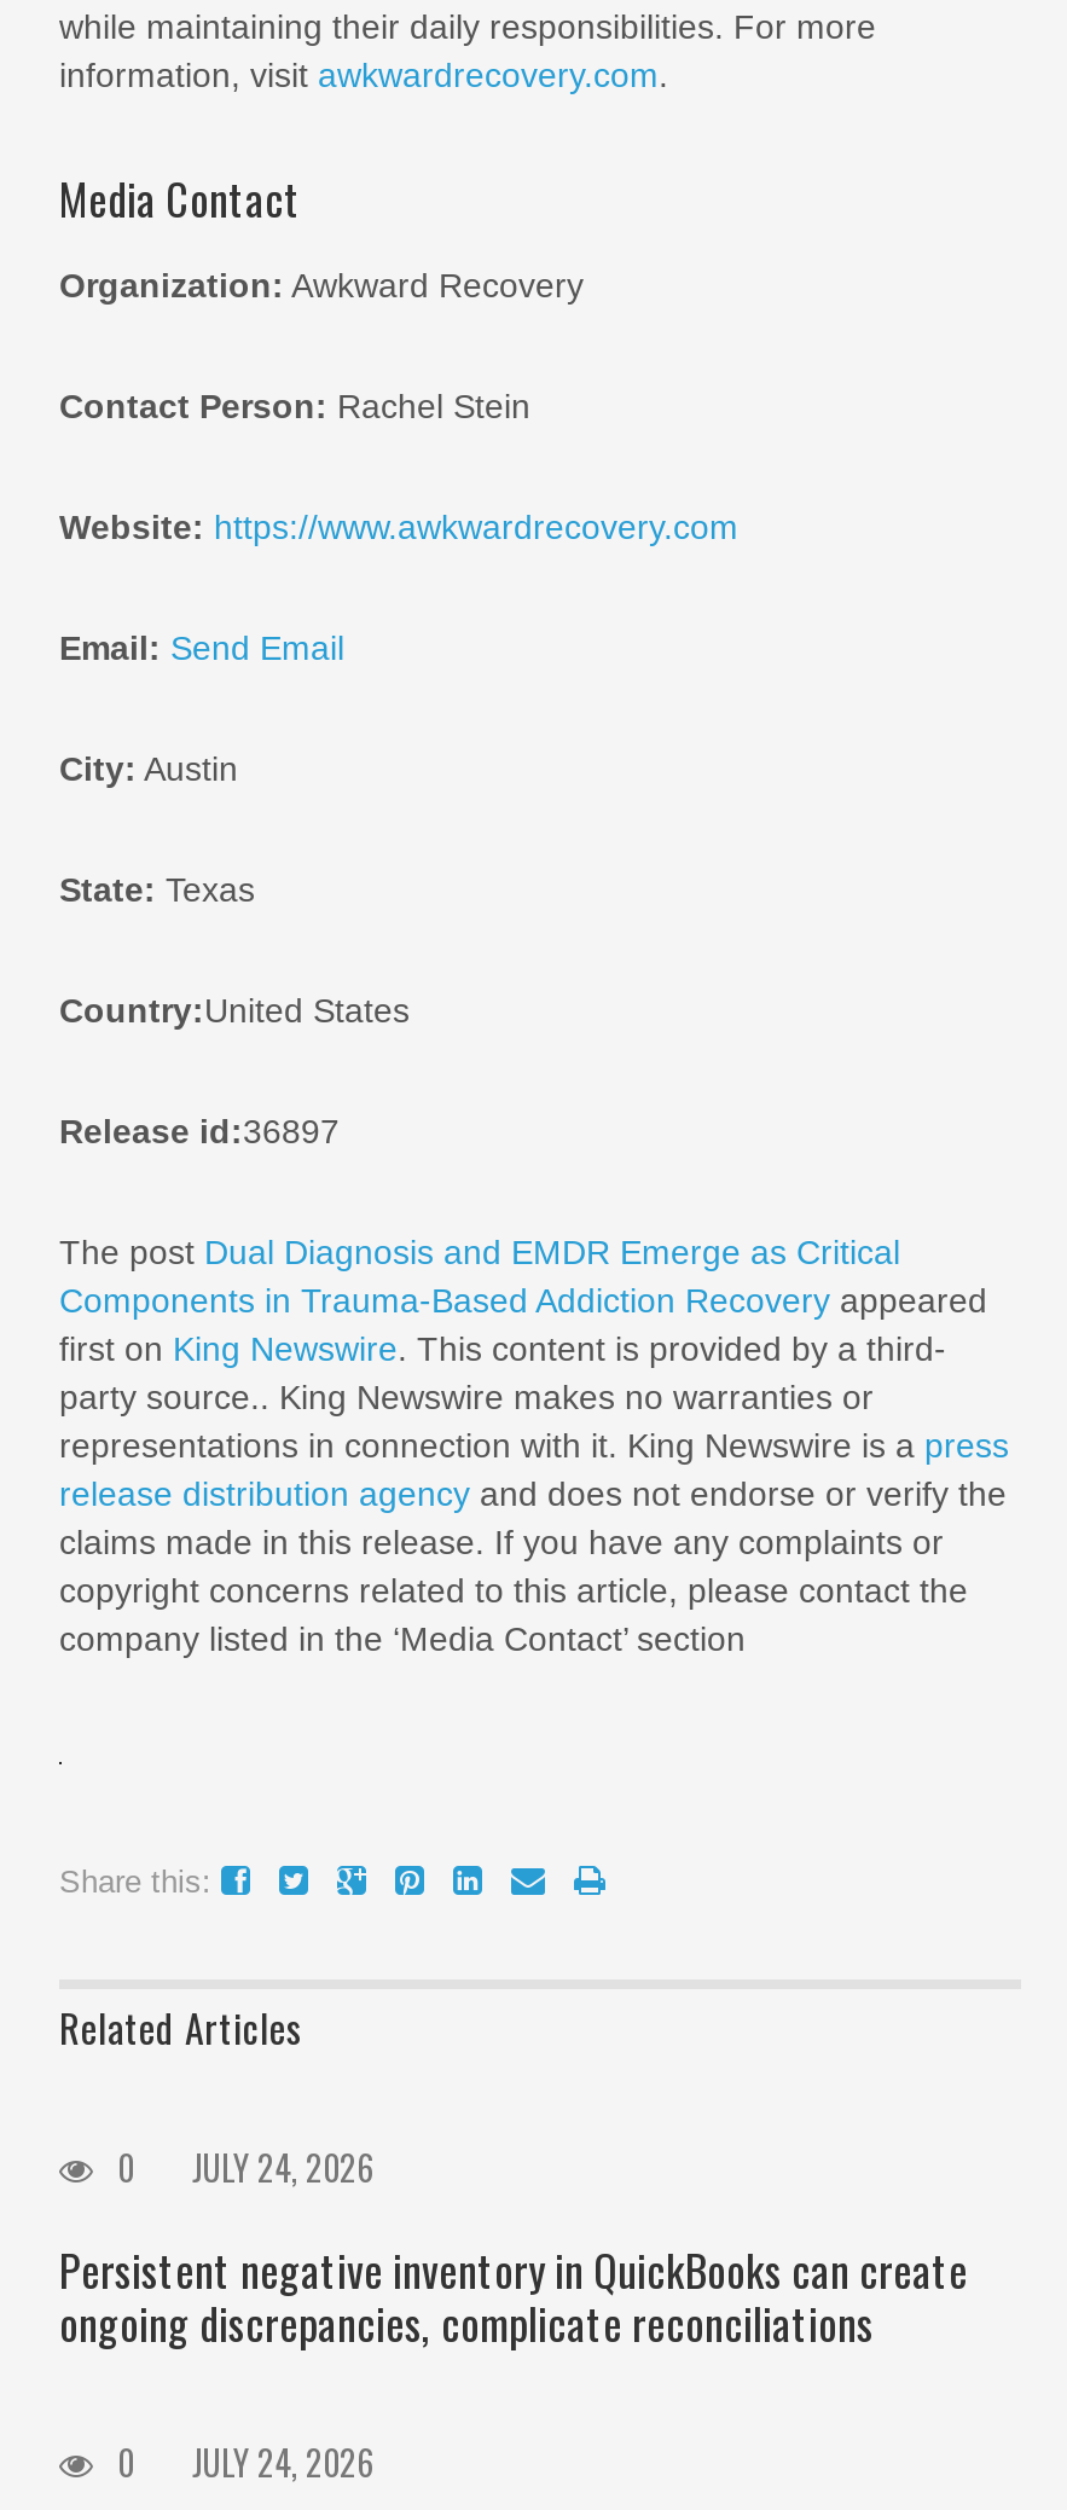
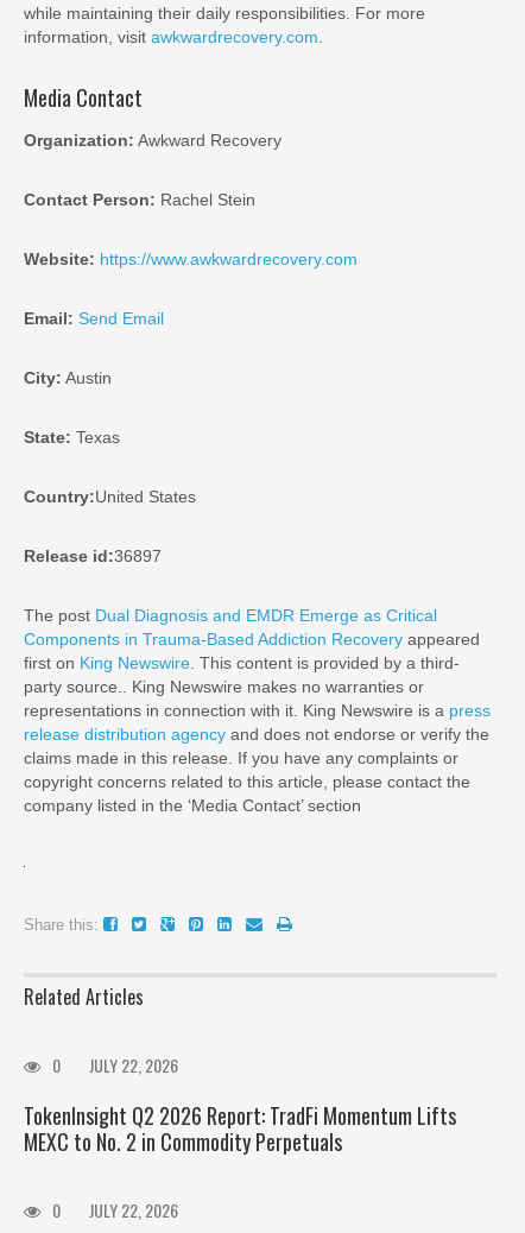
- 0 JULY 24, 2026
+ 0 JULY 22, 2026

- Persistent negative inventory in QuickBooks can create
- ongoing discrepancies, complicate reconciliations
+ TokenInsight Q2 2026 Report: TradFi Momentum Lifts
+ MEXC to No. 2 in Commodity Perpetuals

- 0 JULY 24, 2026
+ 0 JULY 22, 2026
